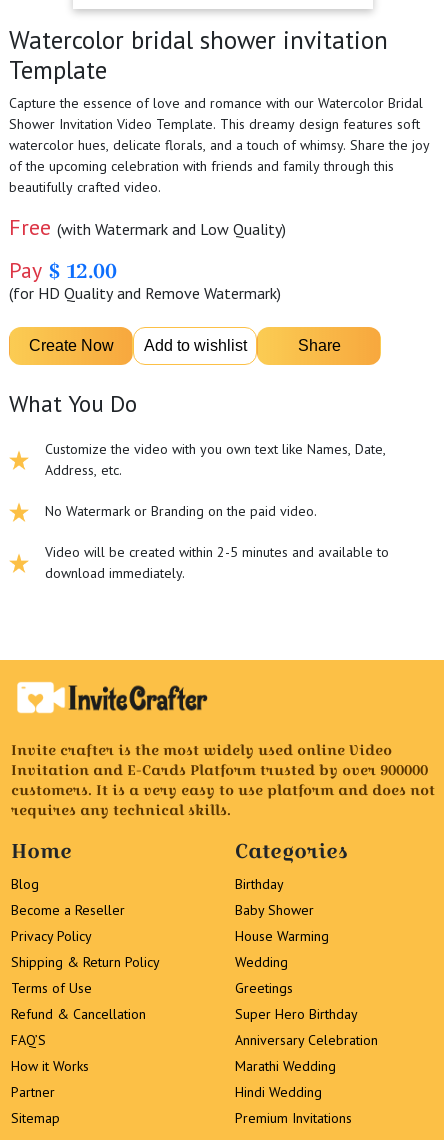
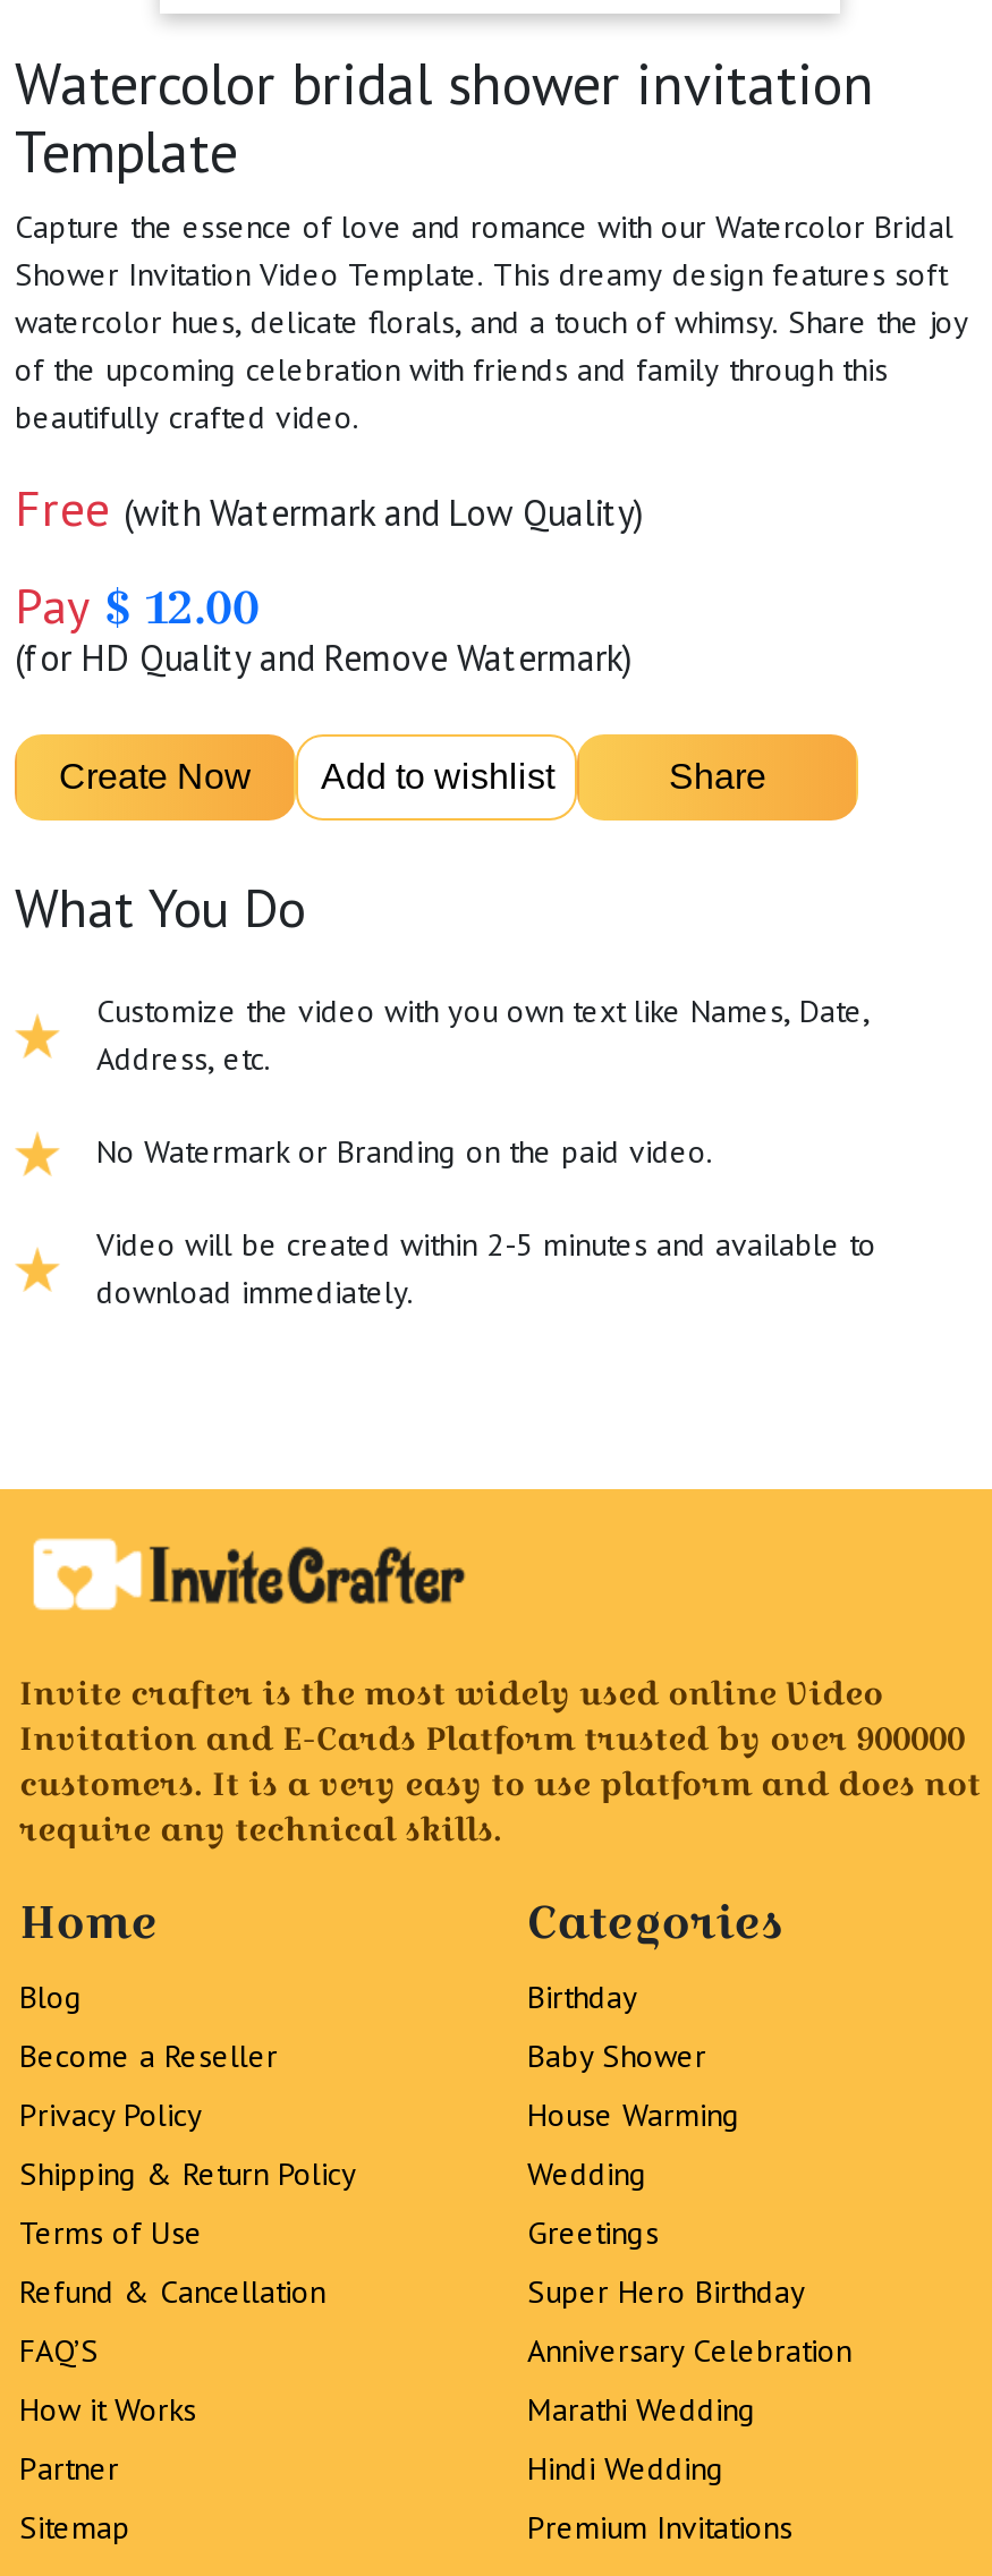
- requires any technical skills.
+ require any technical skills.
